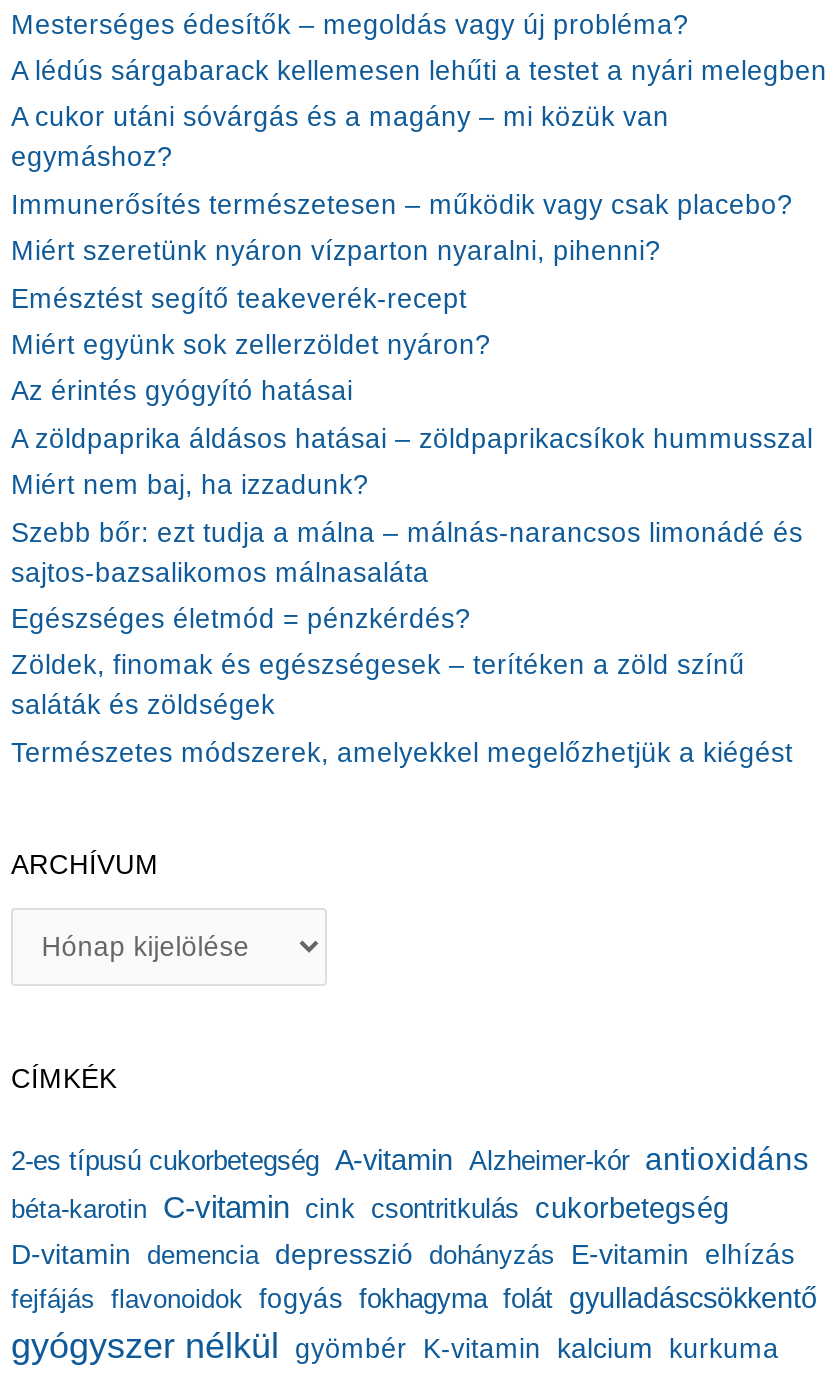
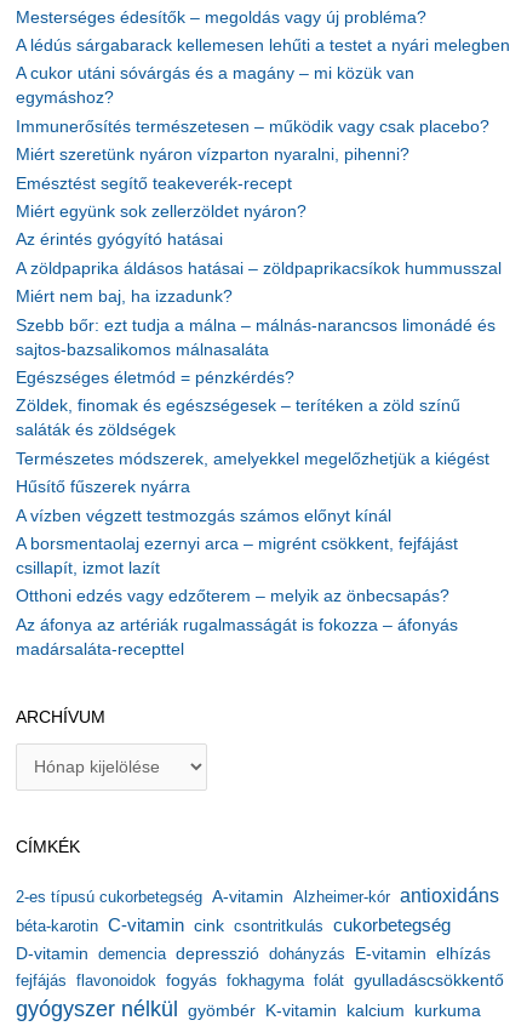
+ Hűsítő fűszerek nyárra
+ A vízben végzett testmozgás számos előnyt kínál
+ A borsmentaolaj ezernyi arca – migrént csökkent, fejfájást
+ csillapít, izmot lazít
+ Otthoni edzés vagy edzőterem – melyik az önbecsapás?
+ Az áfonya az artériák rugalmasságát is fokozza – áfonyás
+ madársaláta-recepttel
